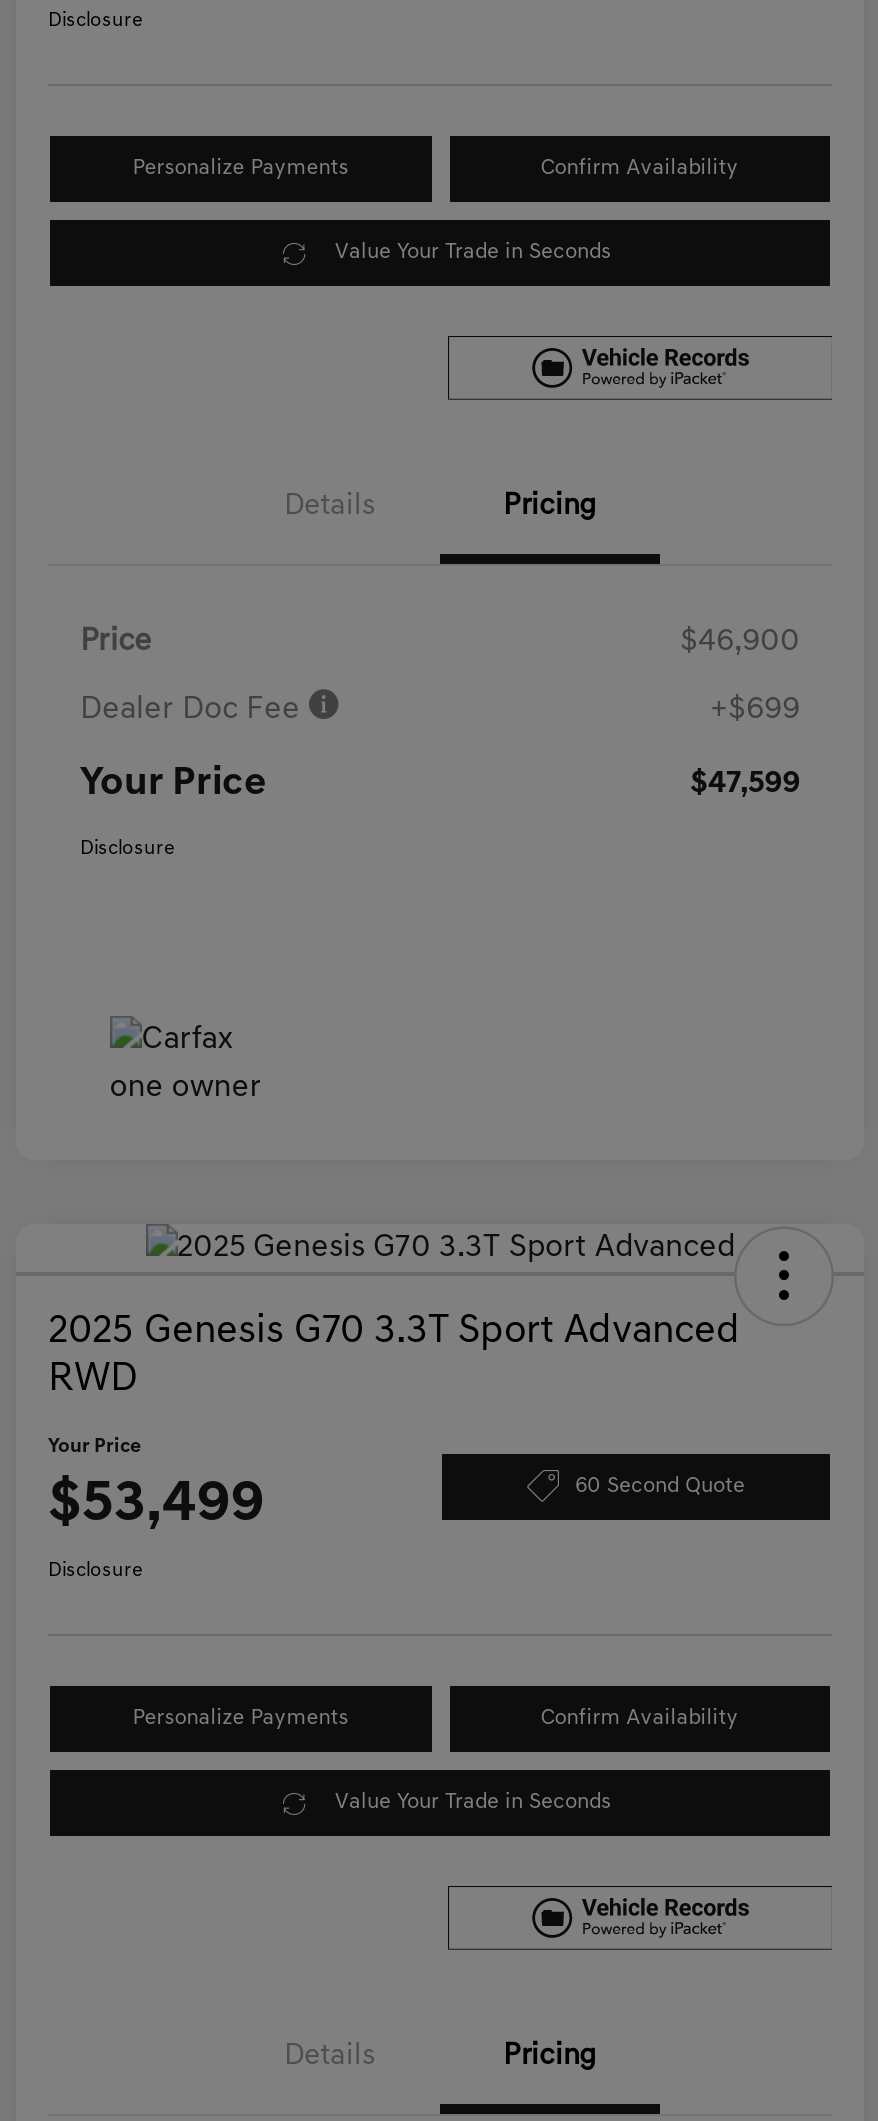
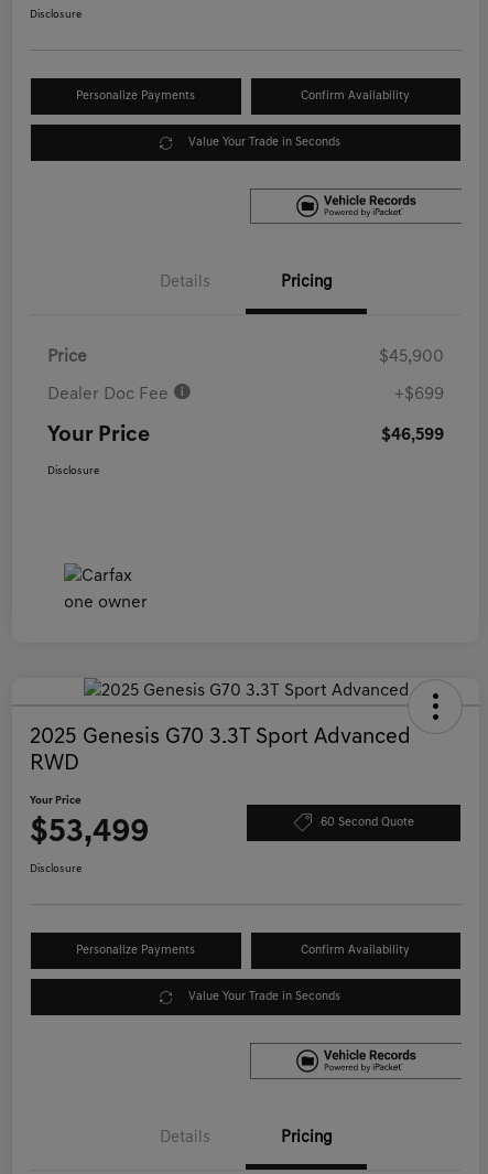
- $46,900
+ $45,900

- $47,599
+ $46,599
